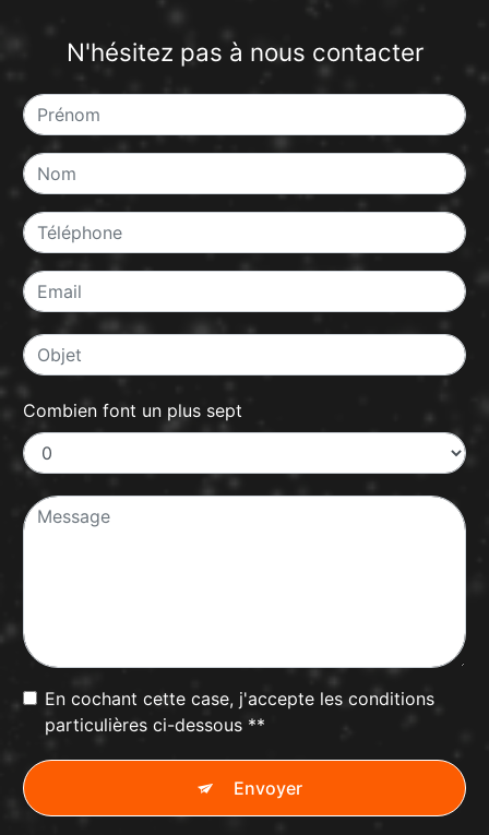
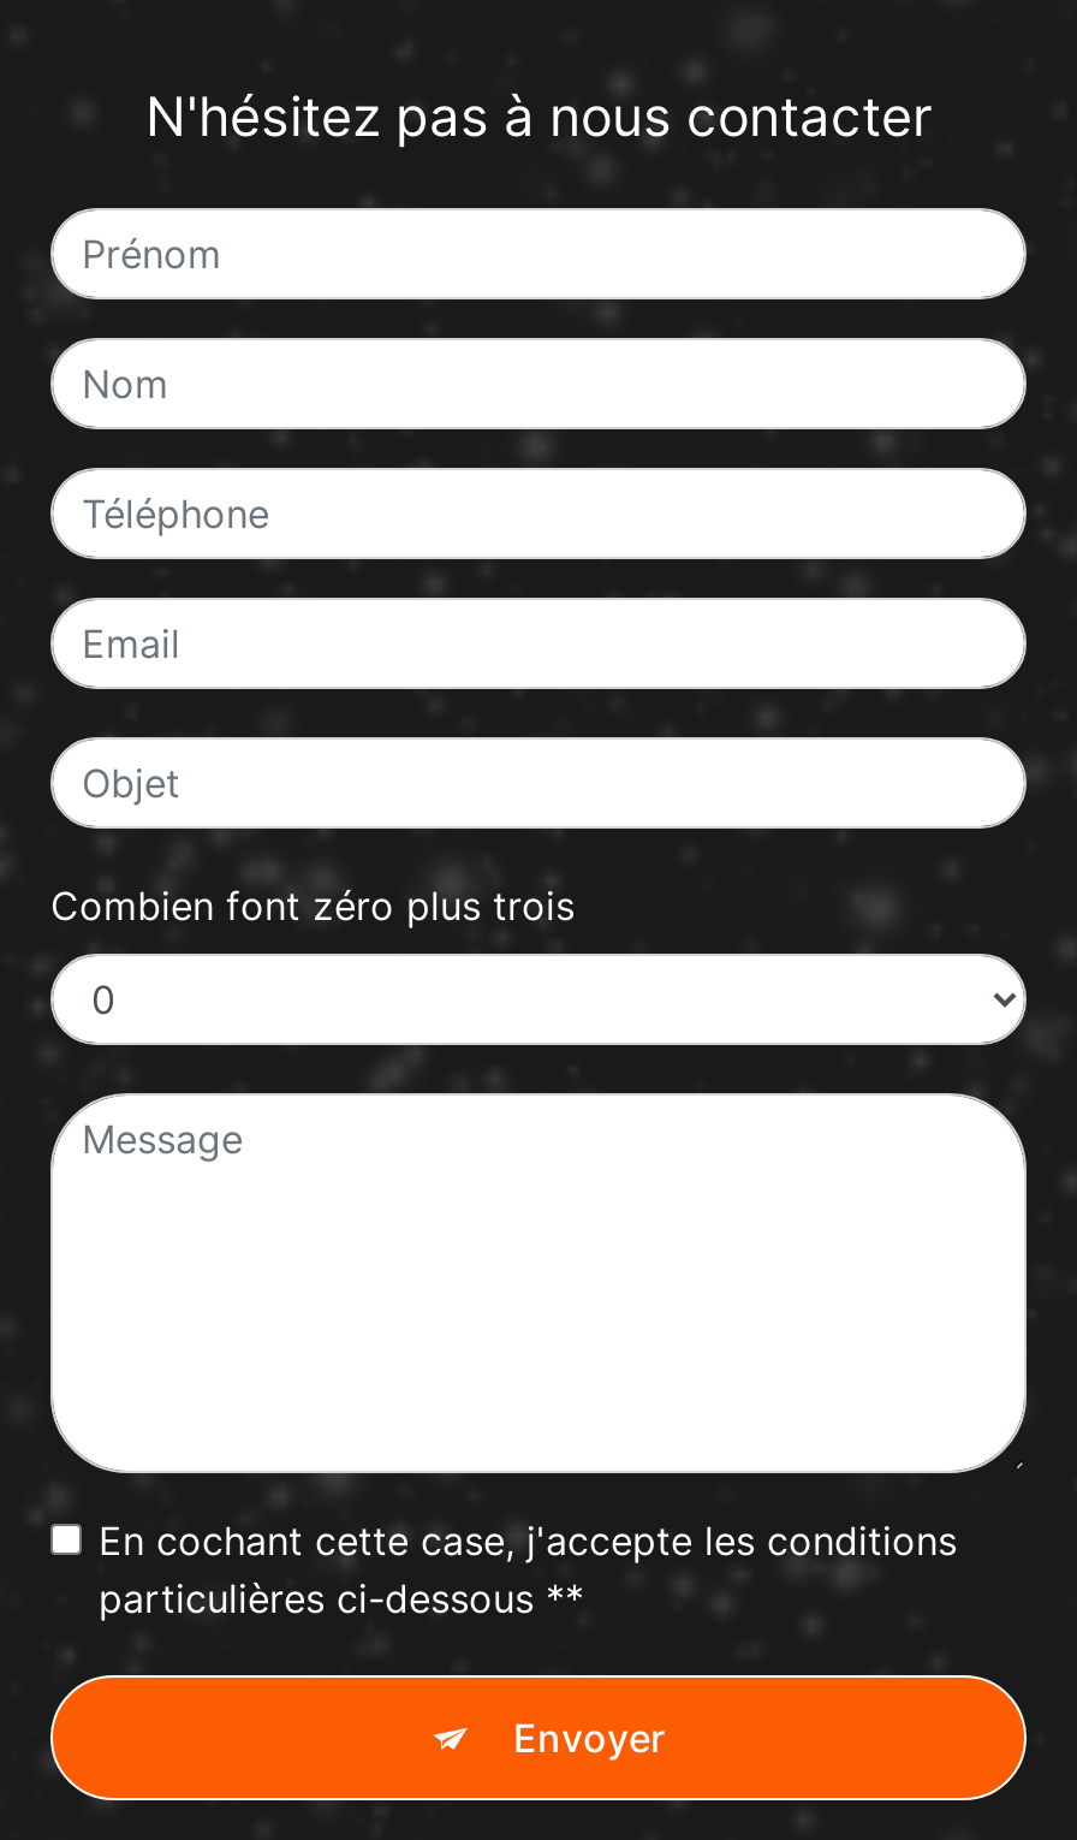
- Combien font un plus sept
+ Combien font zéro plus trois
